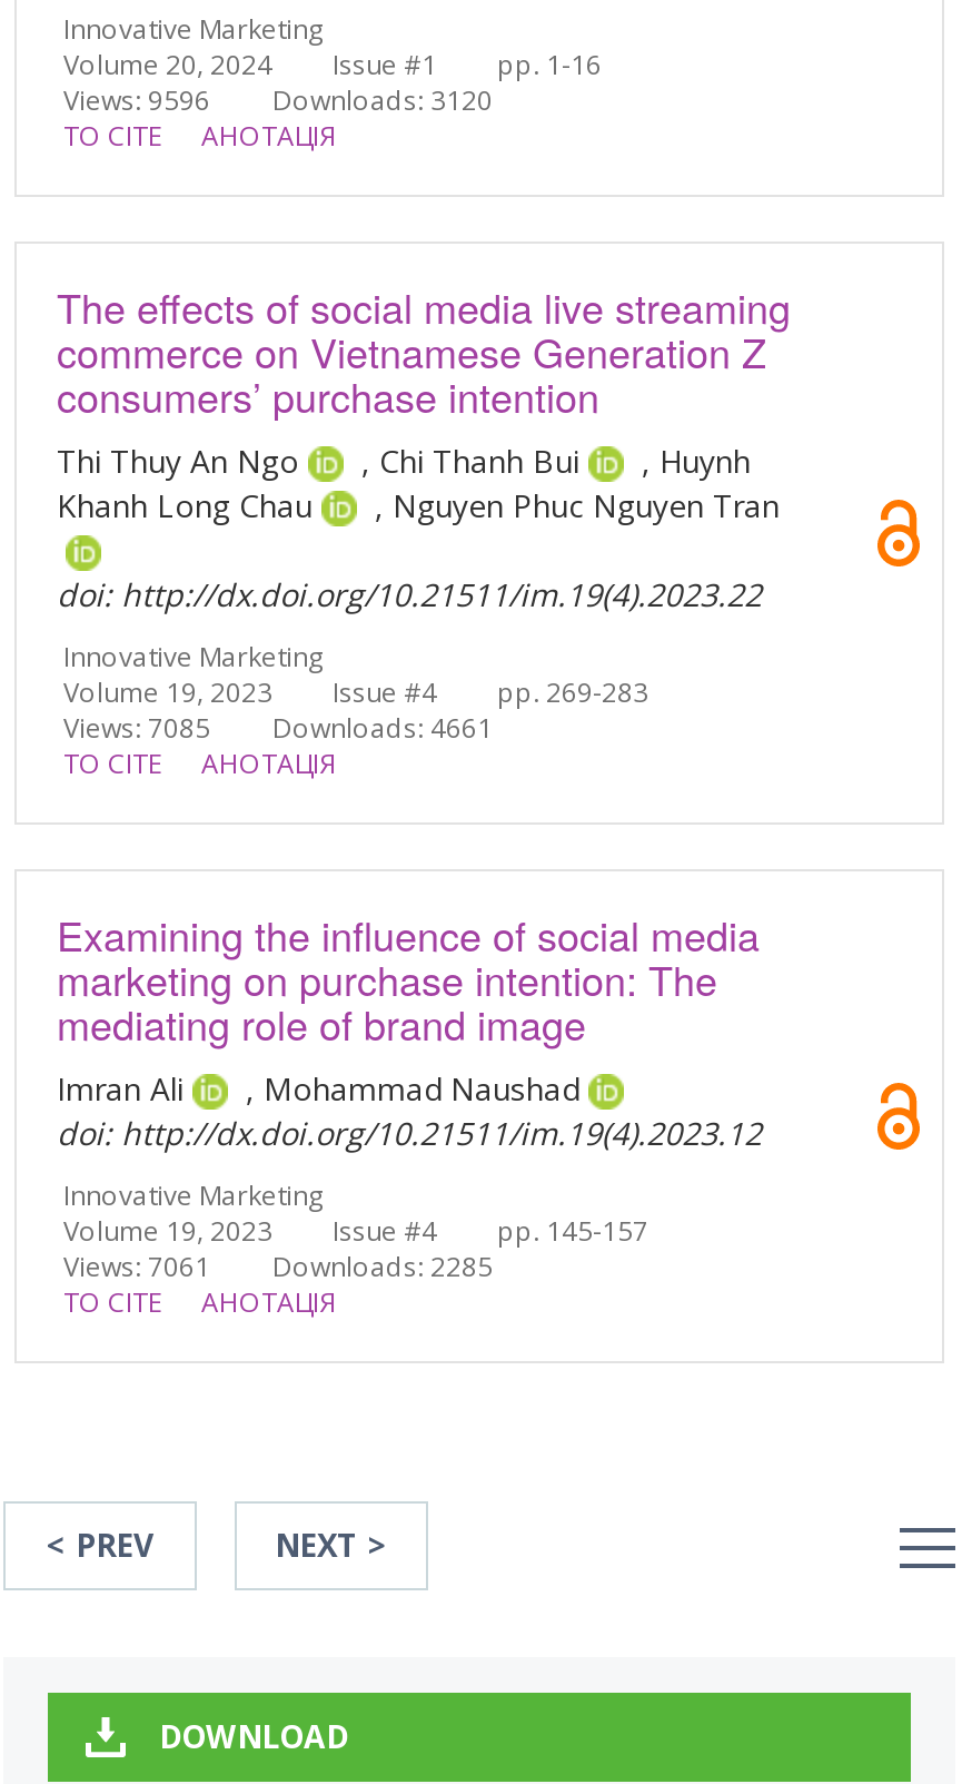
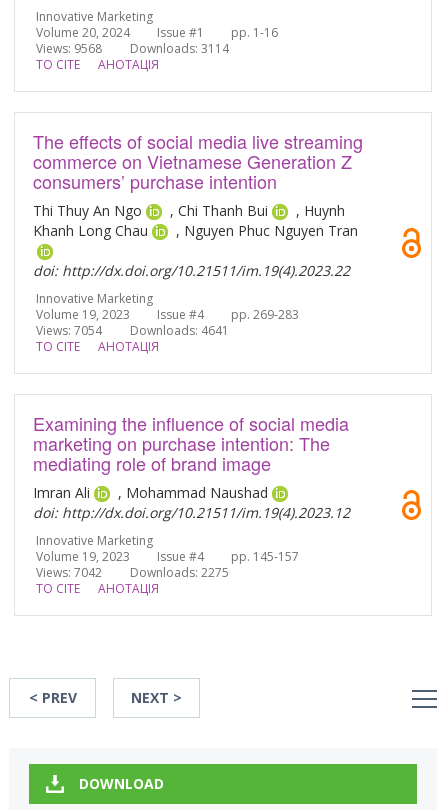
- Views: 9596
+ Views: 9568

- Downloads: 3120
+ Downloads: 3114

- Views: 7085
+ Views: 7054

- Downloads: 4661
+ Downloads: 4641

- Views: 7061
+ Views: 7042

- Downloads: 2285
+ Downloads: 2275
